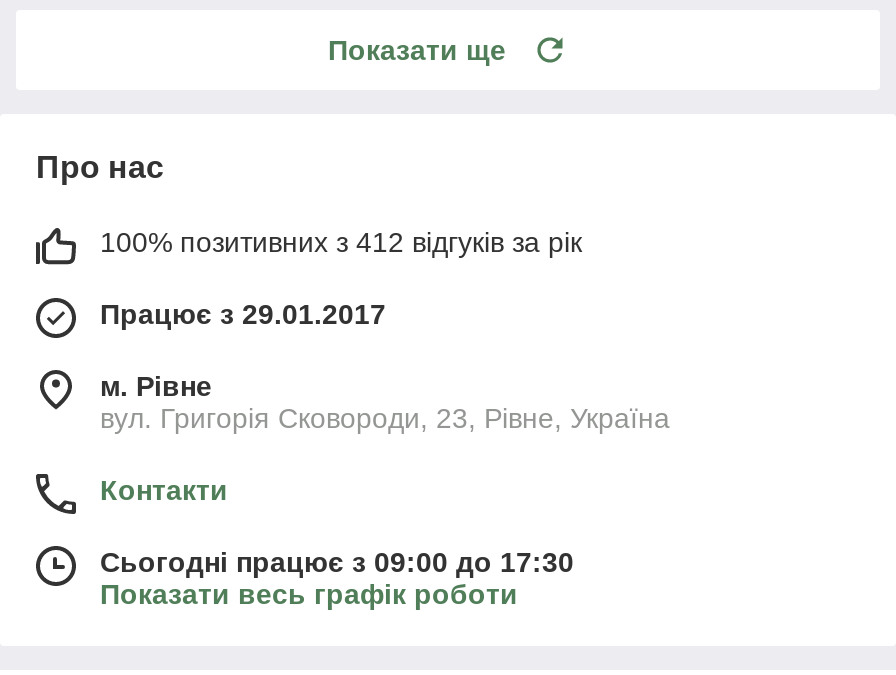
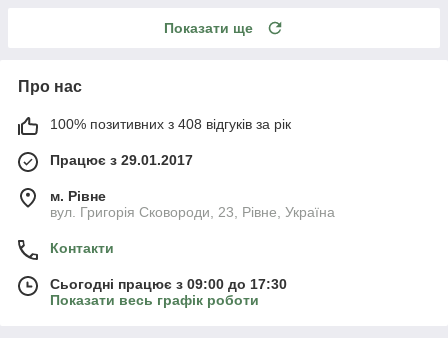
- 100% позитивних з 412 відгуків за рік
+ 100% позитивних з 408 відгуків за рік
